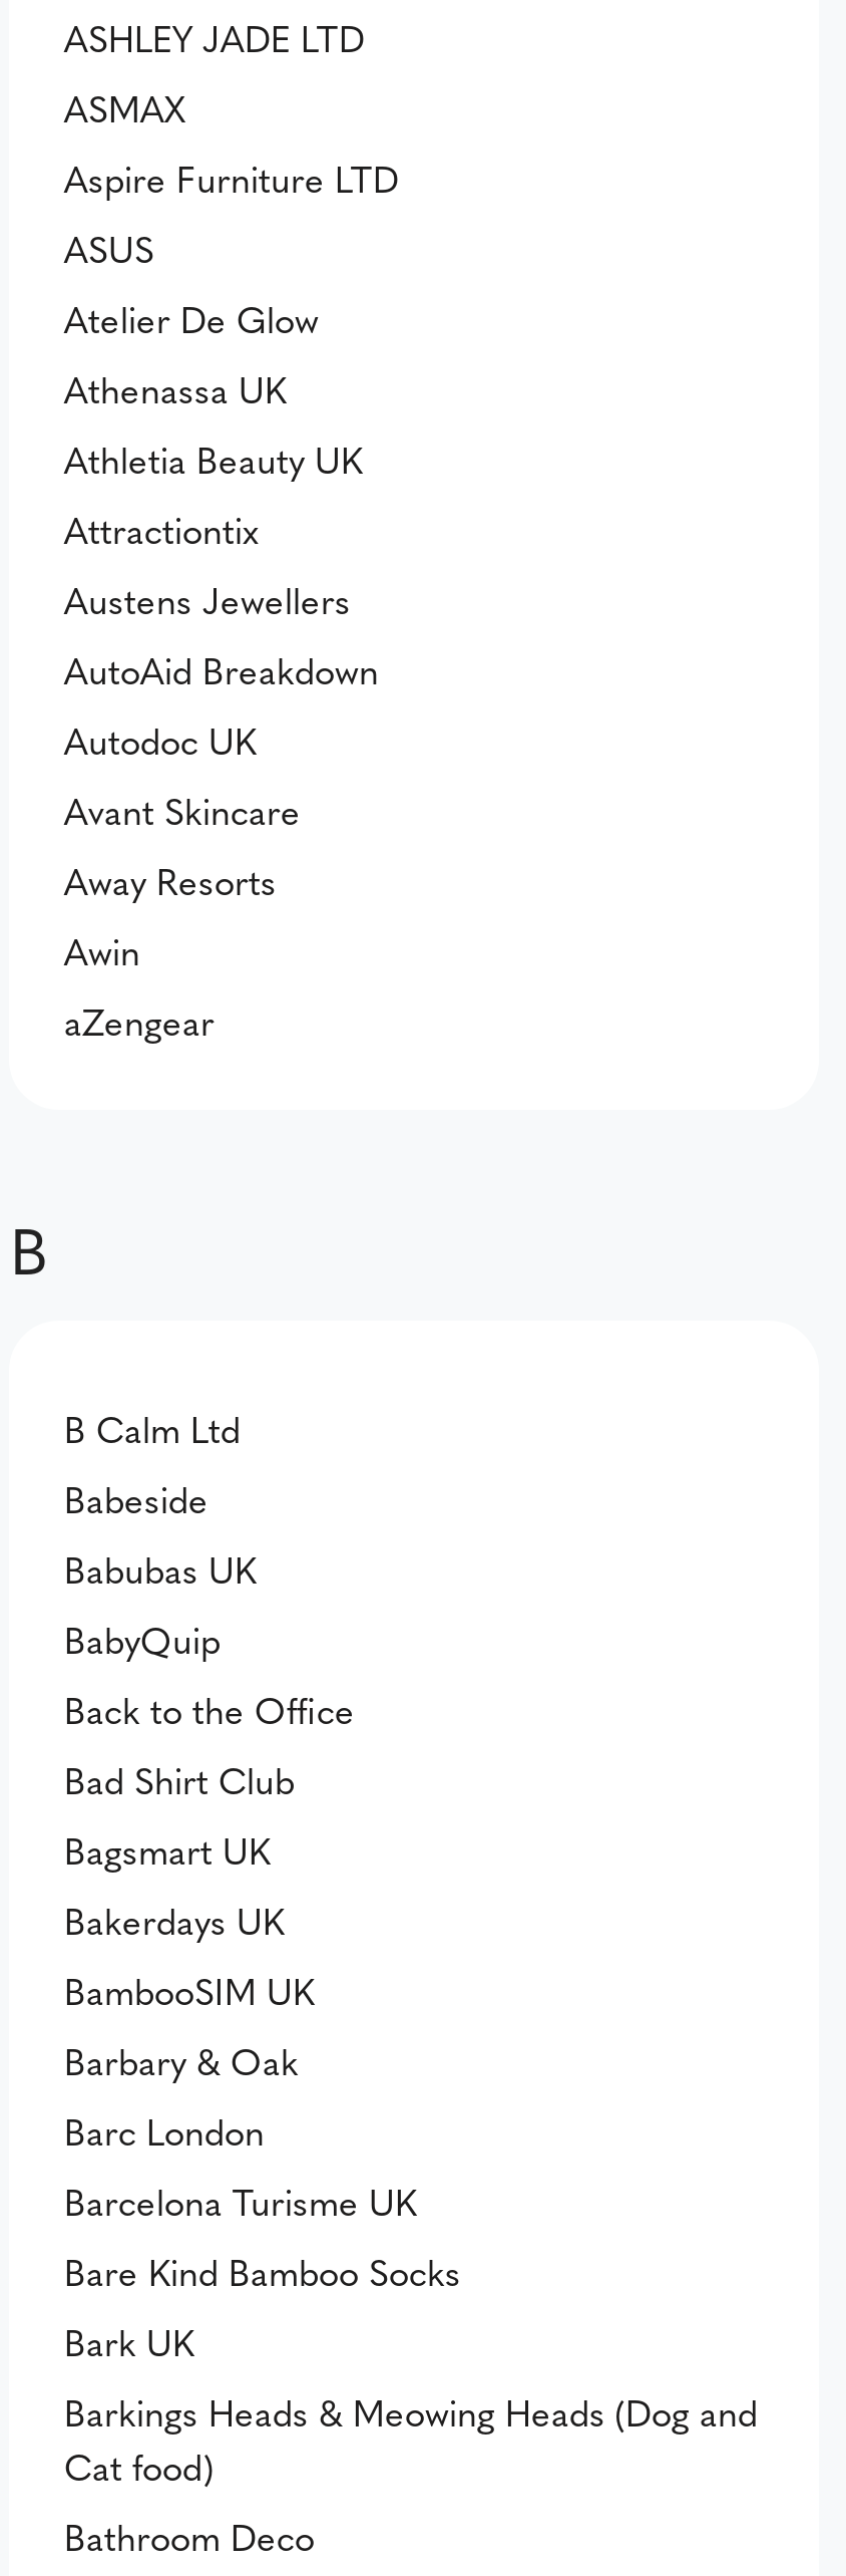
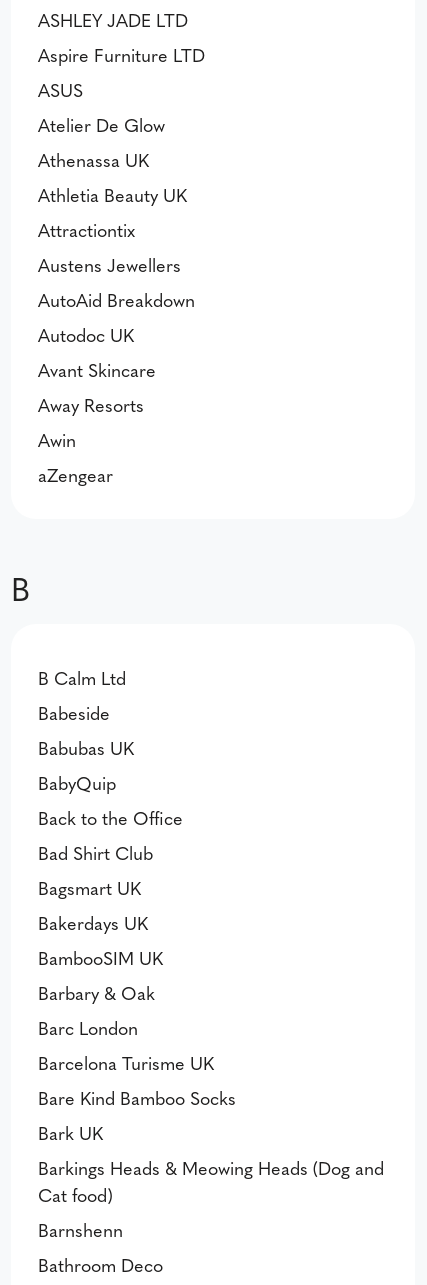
- ASMAX

moved up: Aspire Furniture LTD | ASUS | Atelier De Glow | ... | Barkings Heads & Meowing Heads (Dog and | Cat food)

+ Barnshenn
